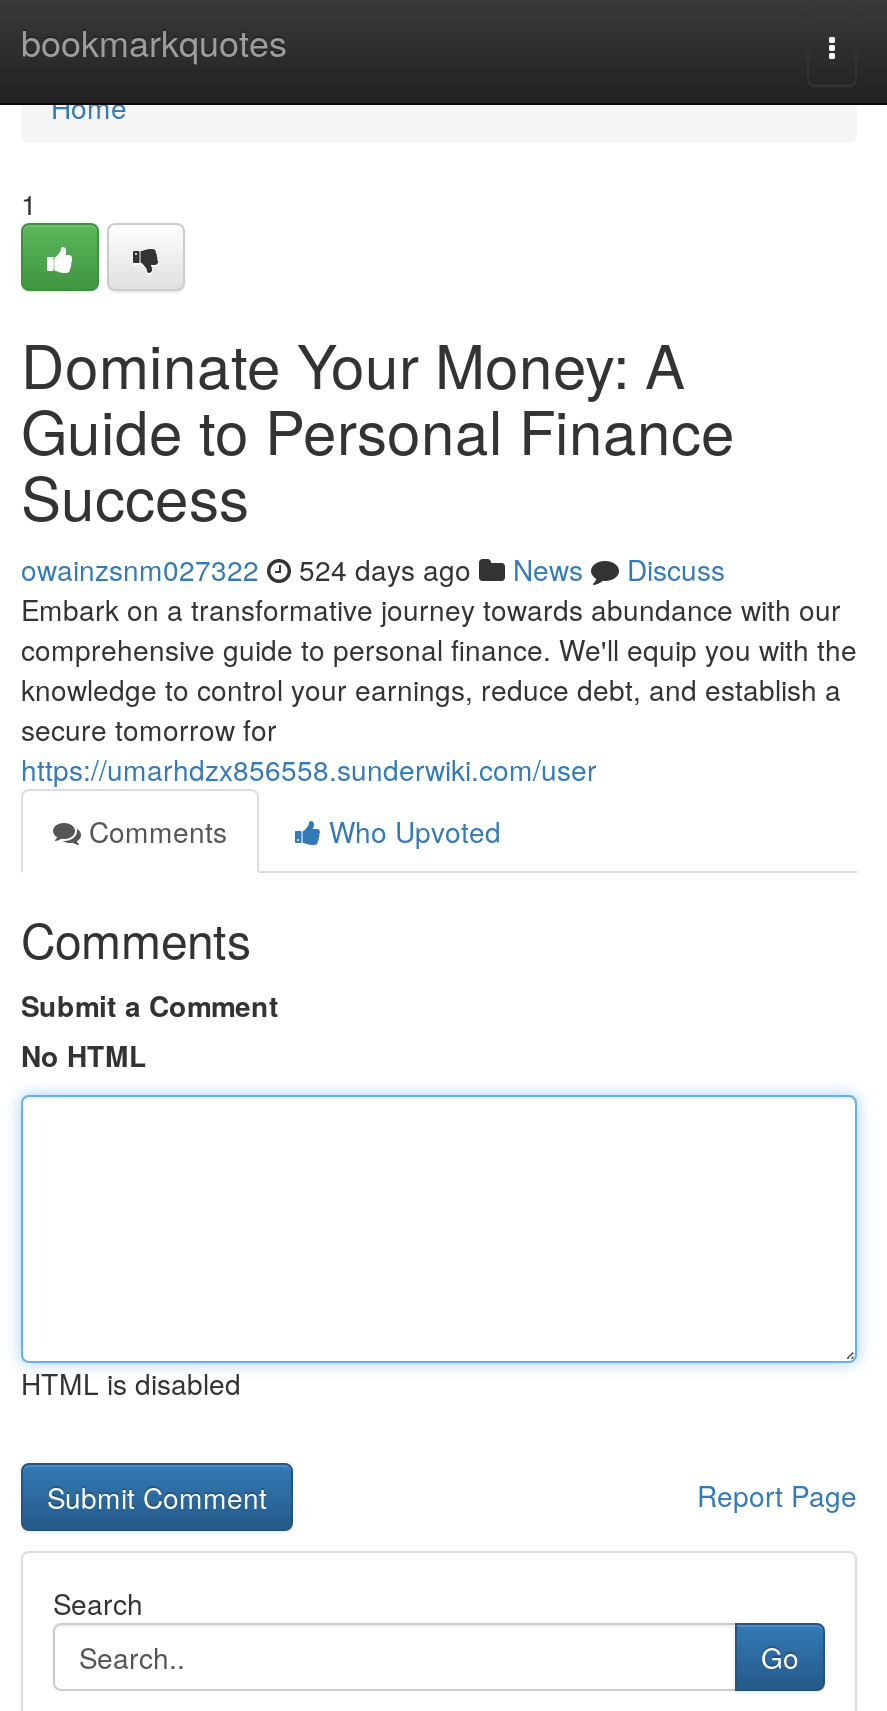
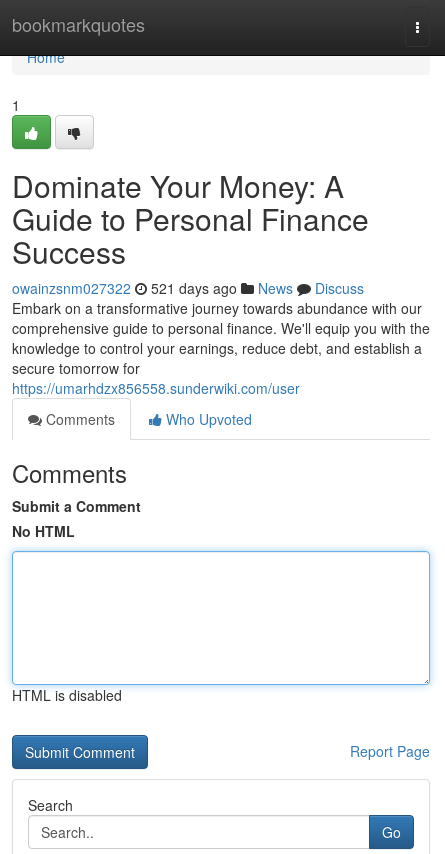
- owainzsnm027322 524 days ago News Discuss
+ owainzsnm027322 521 days ago News Discuss
